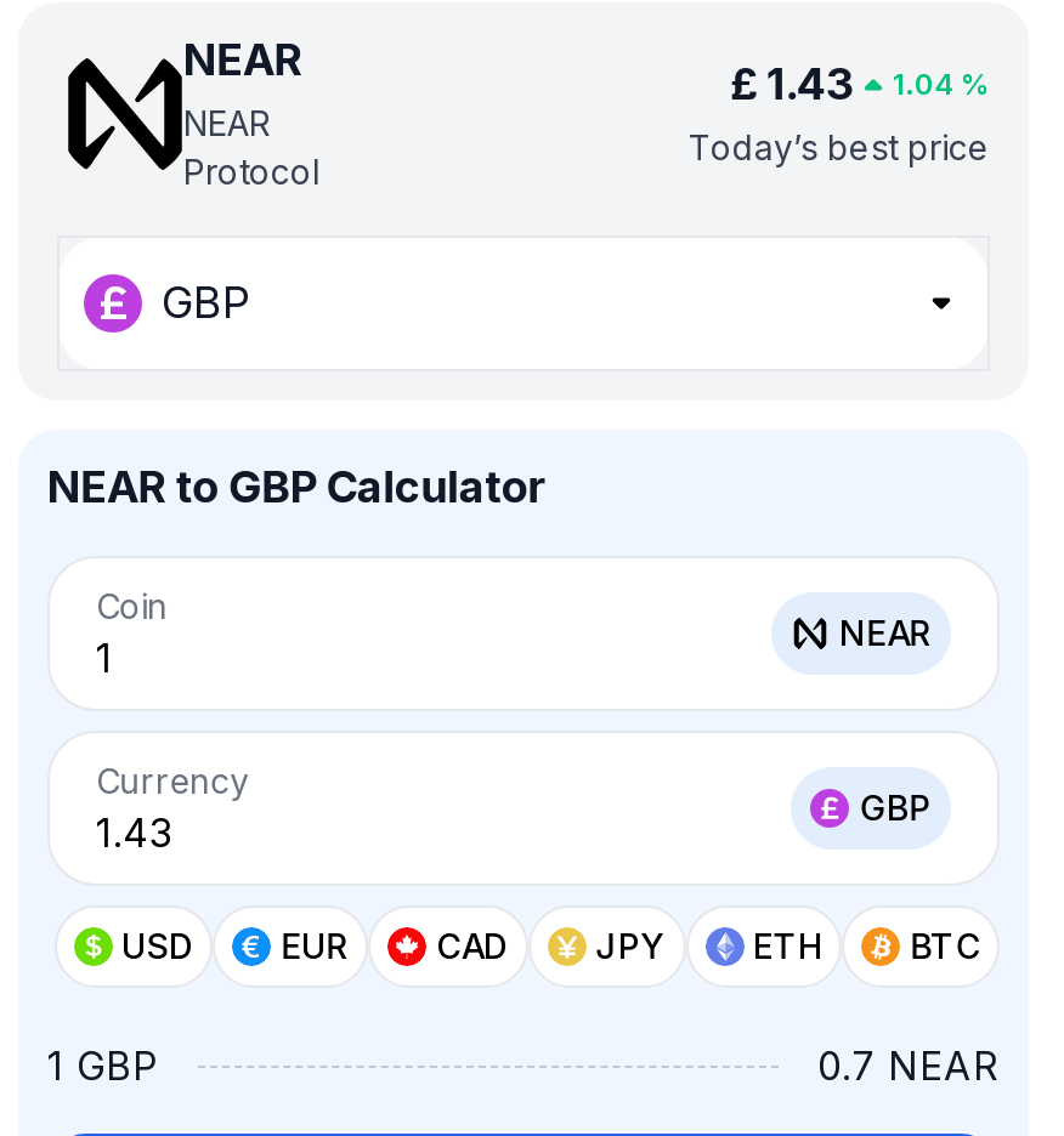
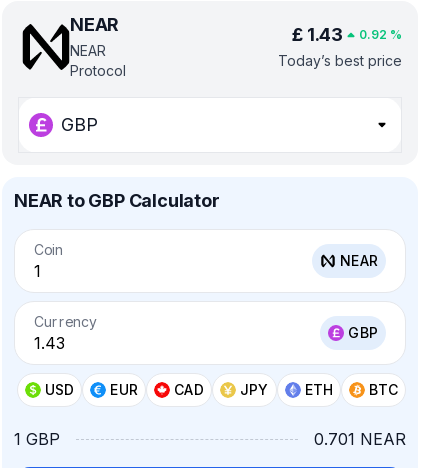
- £ 1.43 1.04%
+ £ 1.43 0.92%

- 0.7 NEAR
+ 0.701 NEAR
